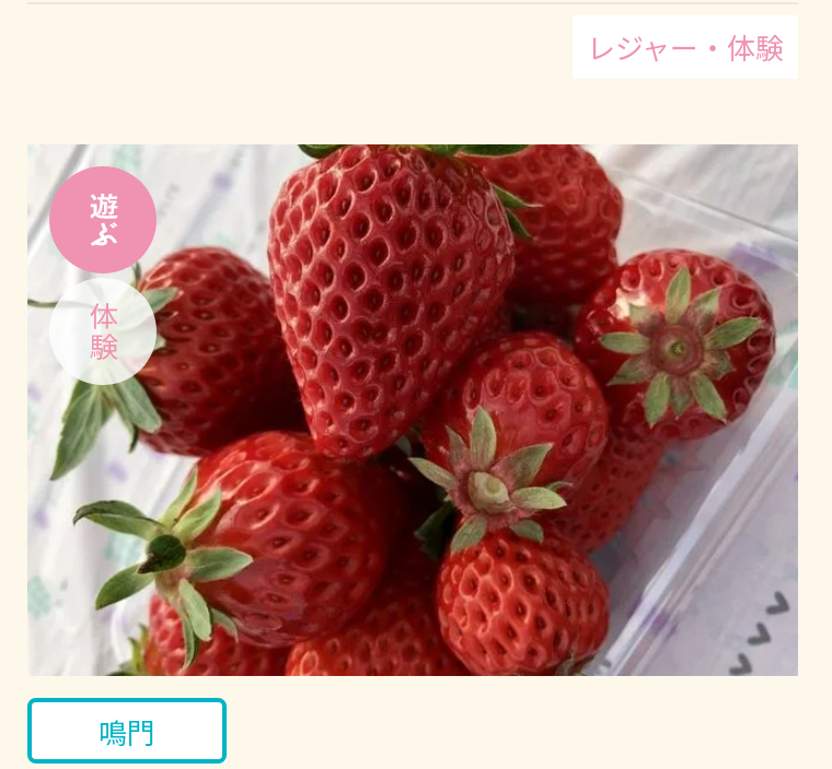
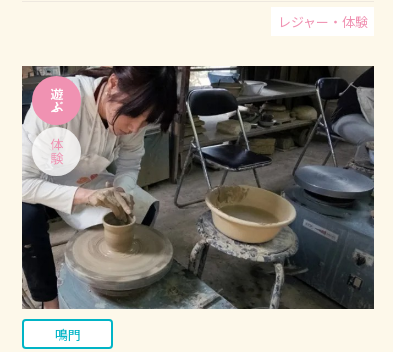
- [image]
+ [image]
